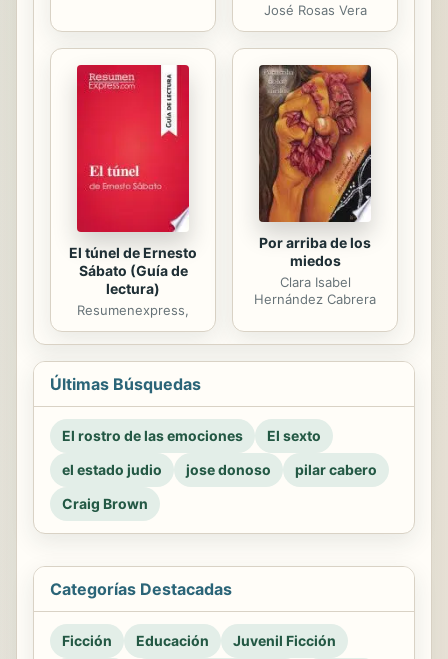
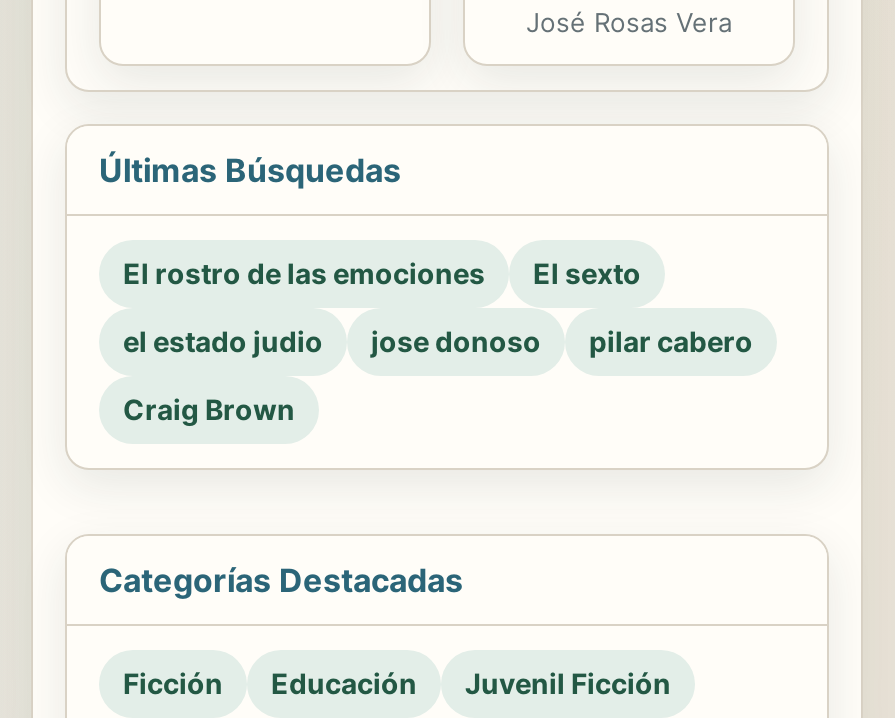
- [image]
- El túnel de Ernesto
- Sábato (Guía de
- lectura)
- Resumenexpress,

- [image]
- Por arriba de los
- miedos
- Clara Isabel
- Hernández Cabrera
